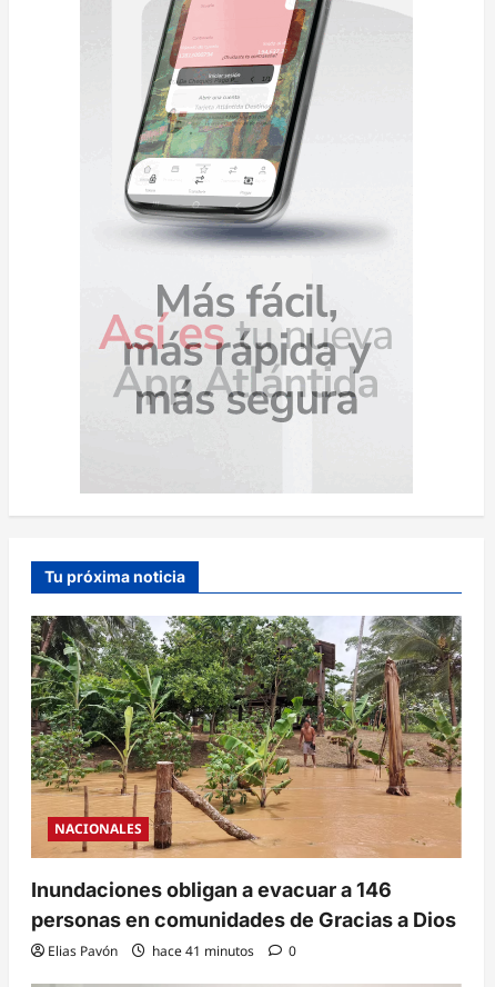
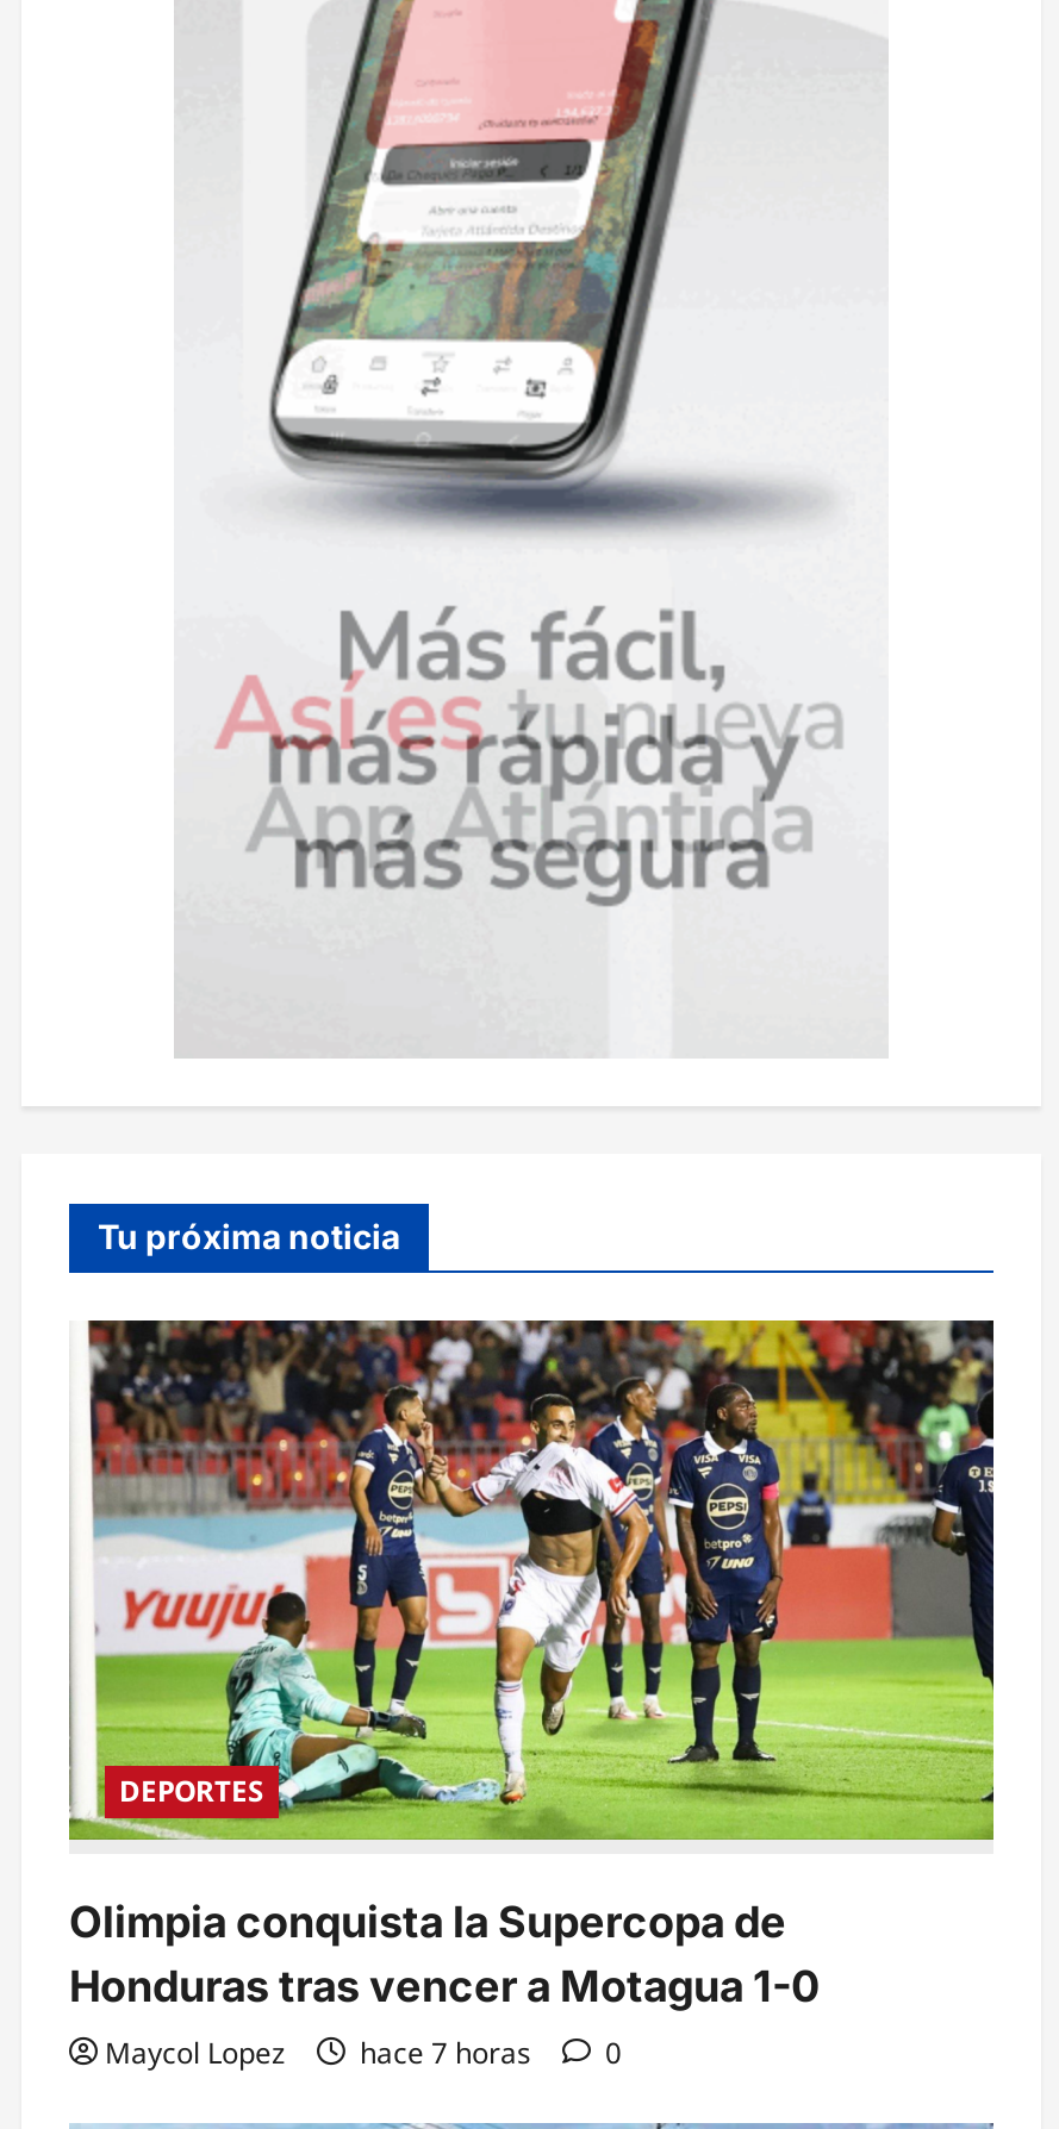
- [image]
- NACIONALES
+ [image]
+ DEPORTES

- Inundaciones obligan a evacuar a 146
- personas en comunidades de Gracias a Dios
- Elias Pavón
- hace 41 minutos
+ Olimpia conquista la Supercopa de
+ Honduras tras vencer a Motagua 1-0
+ Maycol Lopez
+ hace 7 horas
